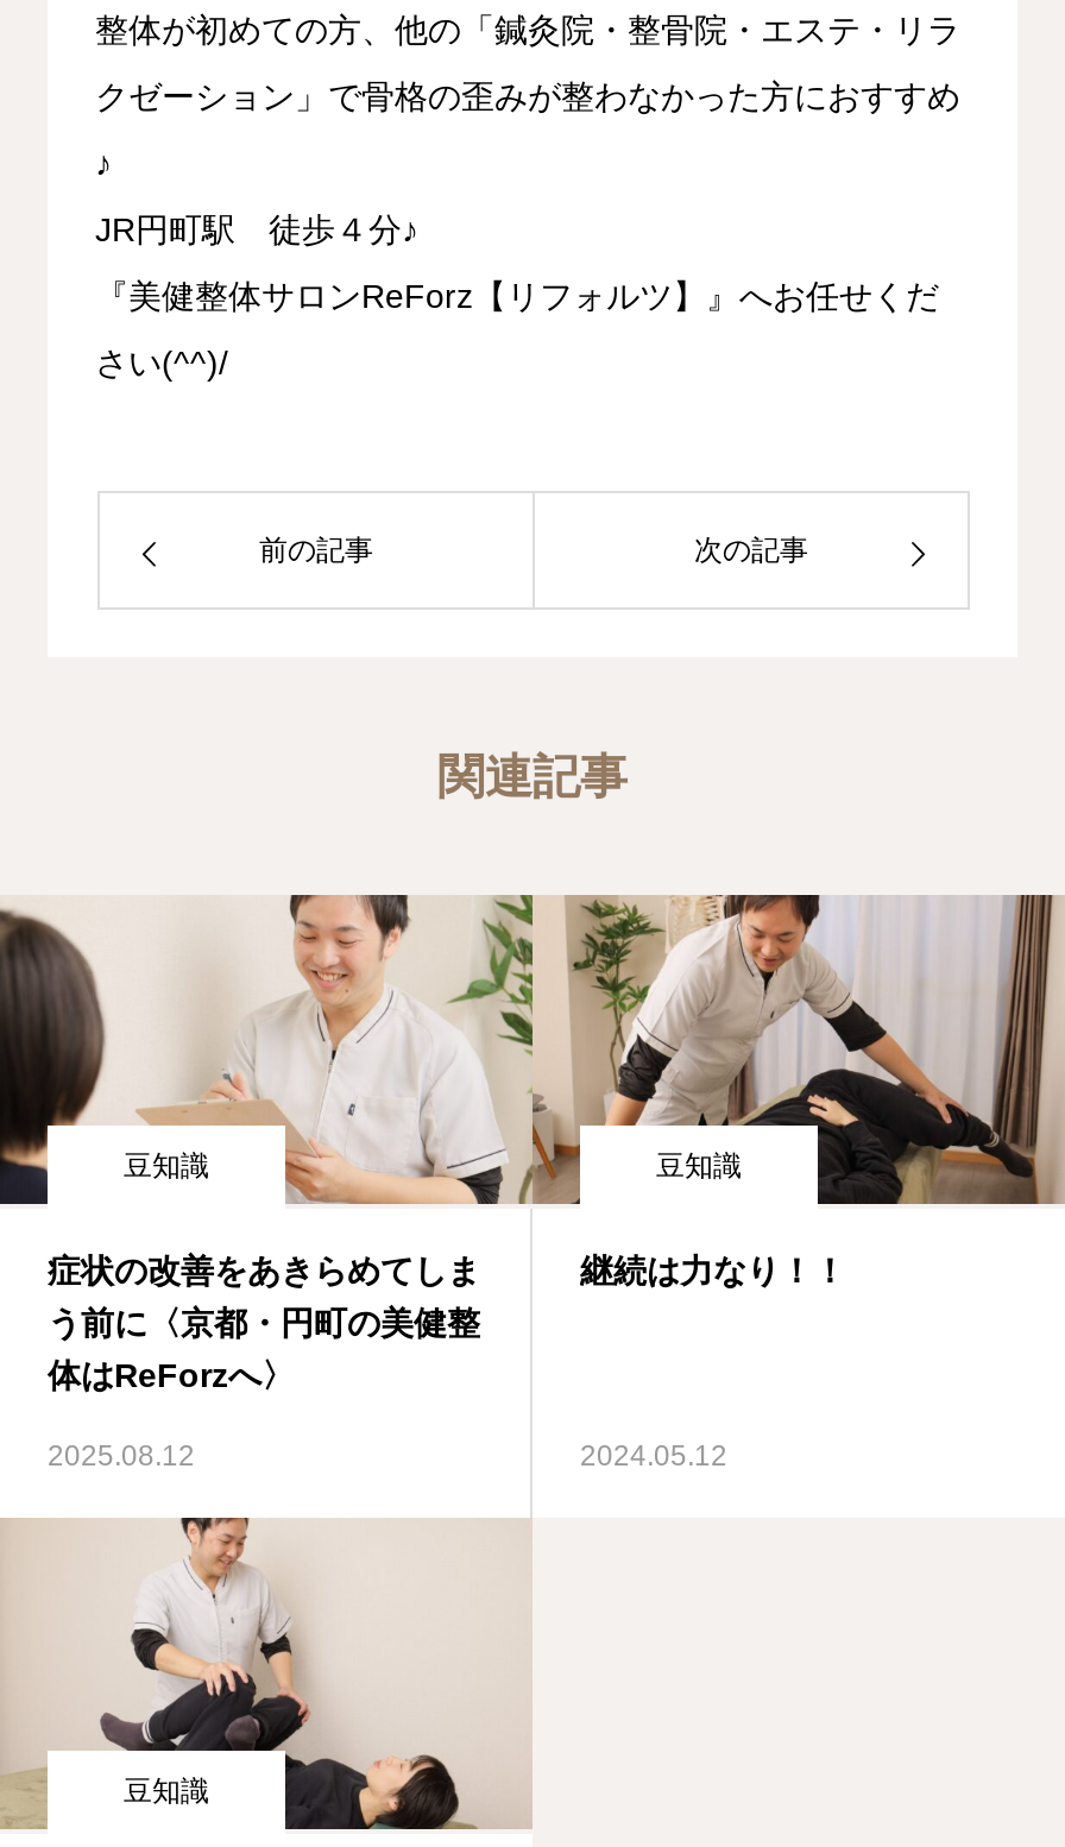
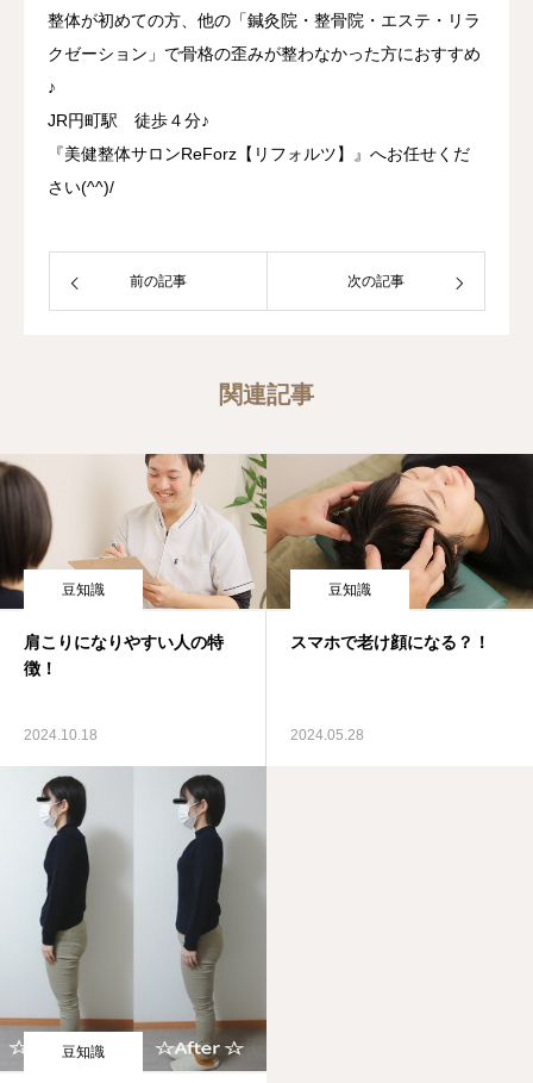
- [image]
- 継続は力なり！！
+ [image]
+ スマホで老け顔になる？！

- 症状の改善をあきらめてしま
- う前に〈京都・円町の美健整
- 体はReForzへ〉
+ 肩こりになりやすい人の特
+ 徴！

- 2025.08.12
+ 2024.10.18

- 2024.05.12
+ 2024.05.28

- [image]
+ [image]
